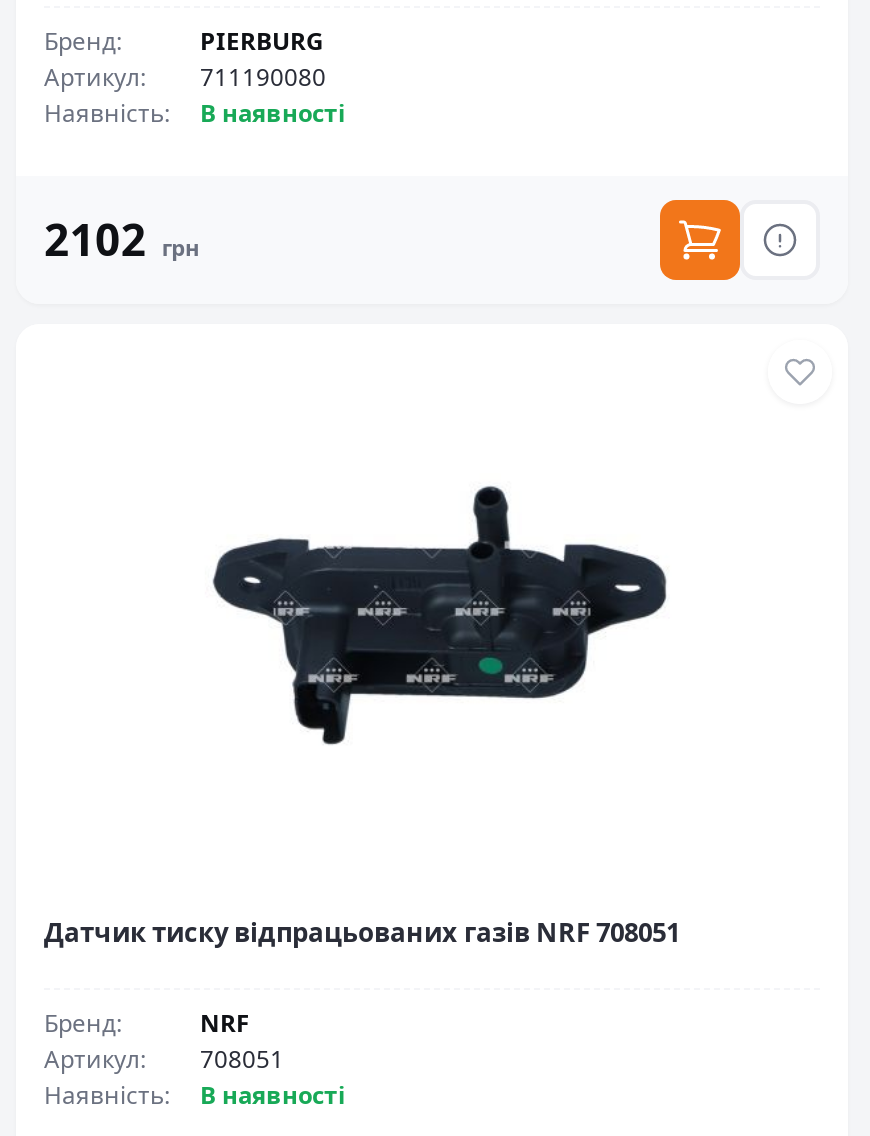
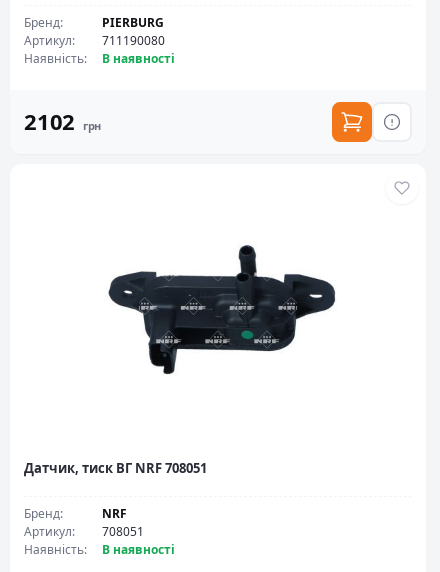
- Датчик тиску відпрацьованих газів NRF 708051
+ Датчик, тиск ВГ NRF 708051
